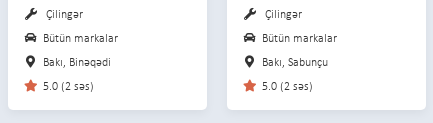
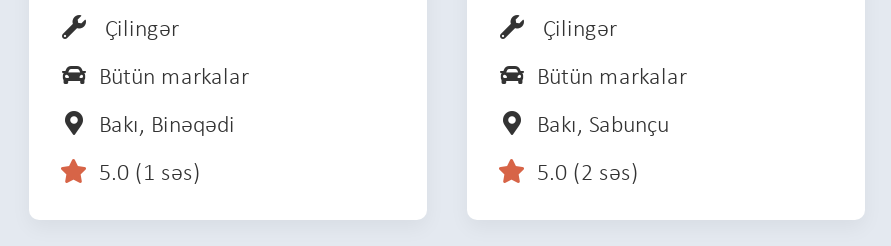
- 5.0 (2 səs)
+ 5.0 (1 səs)
